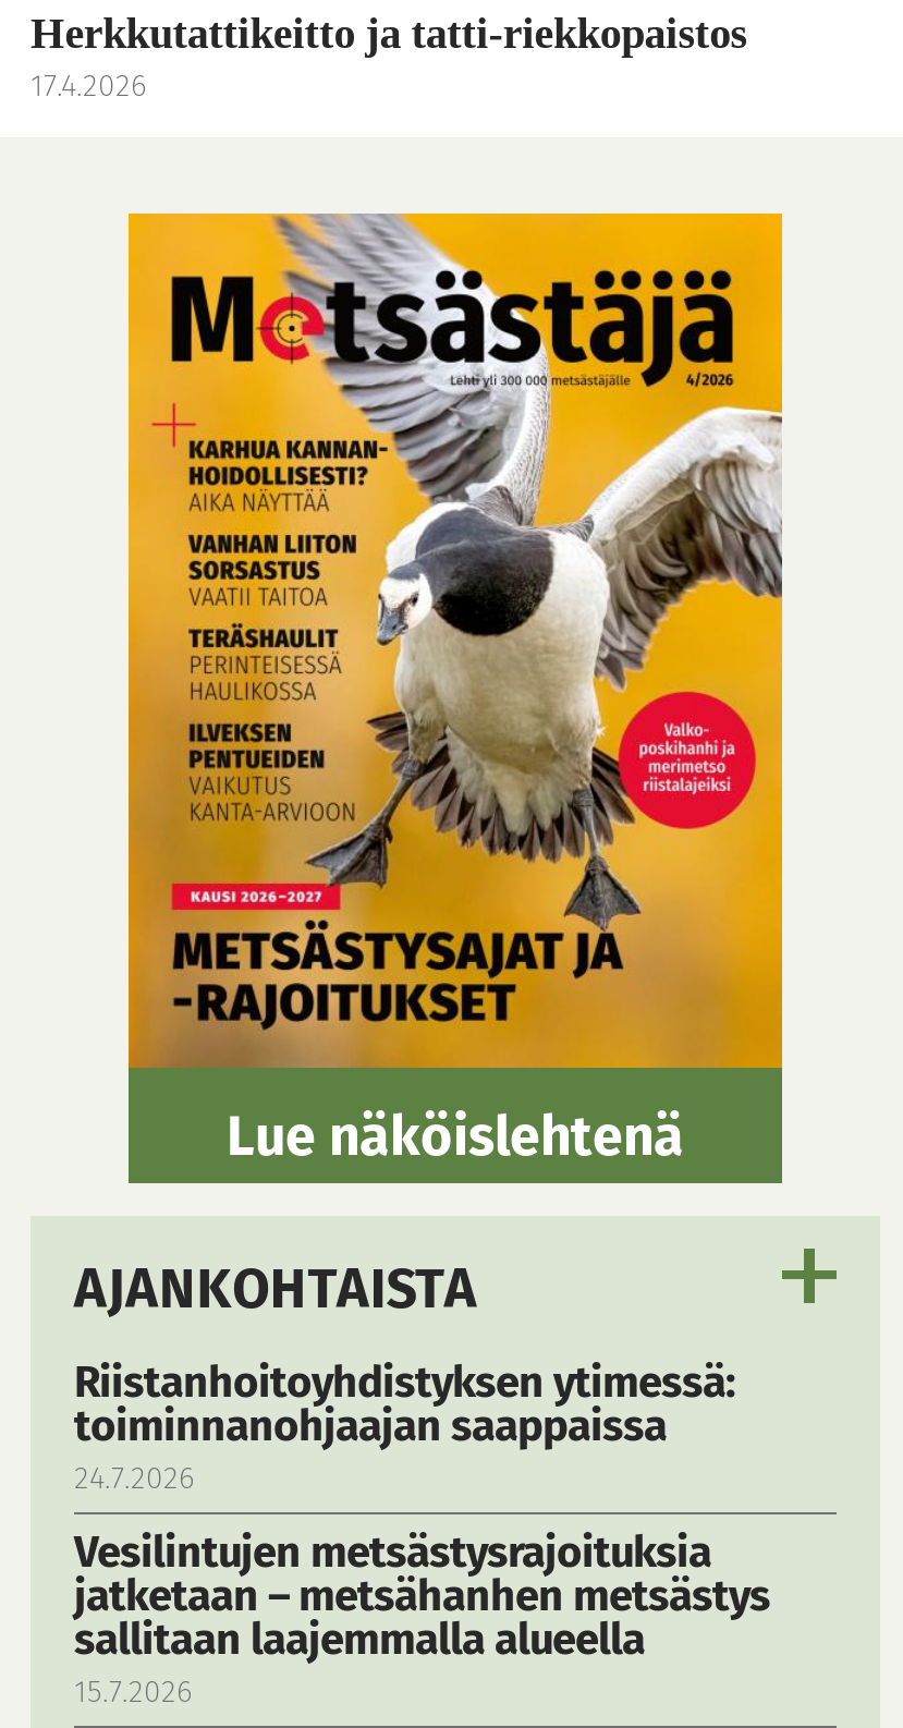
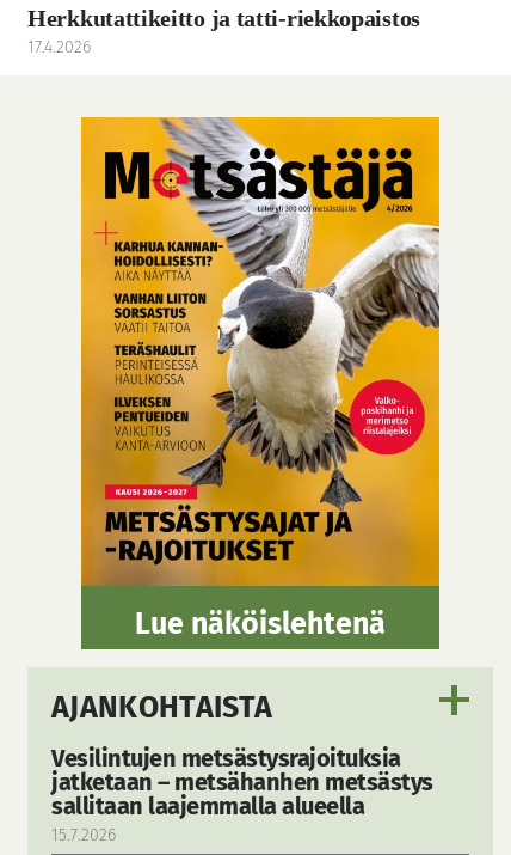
- Riistanhoitoyhdistyksen ytimessä:
- toiminnanohjaajan saappaissa
- 24.7.2026
